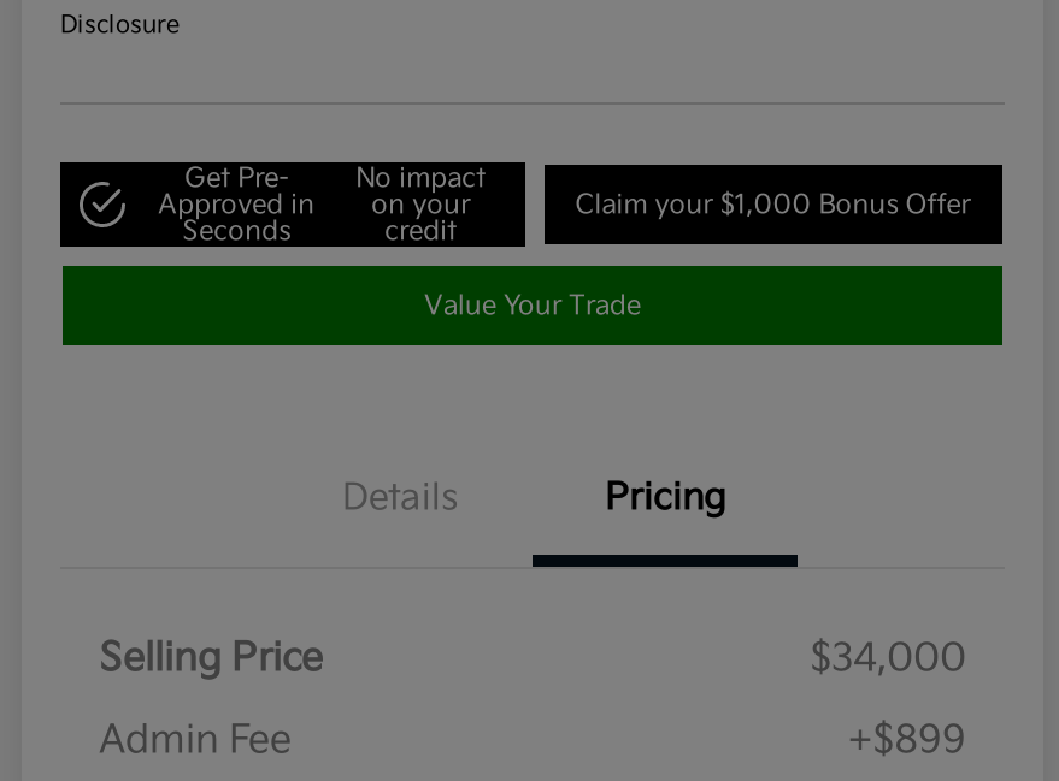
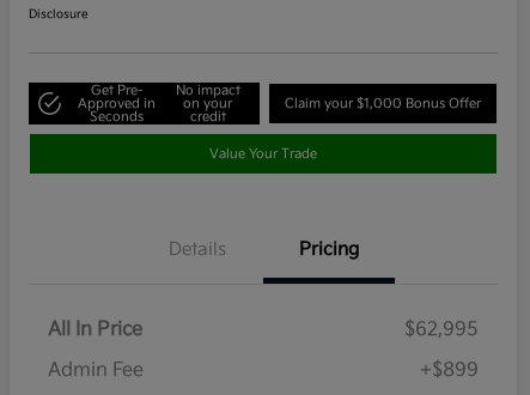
- Selling Price
- $34,000
+ All In Price
+ $62,995
